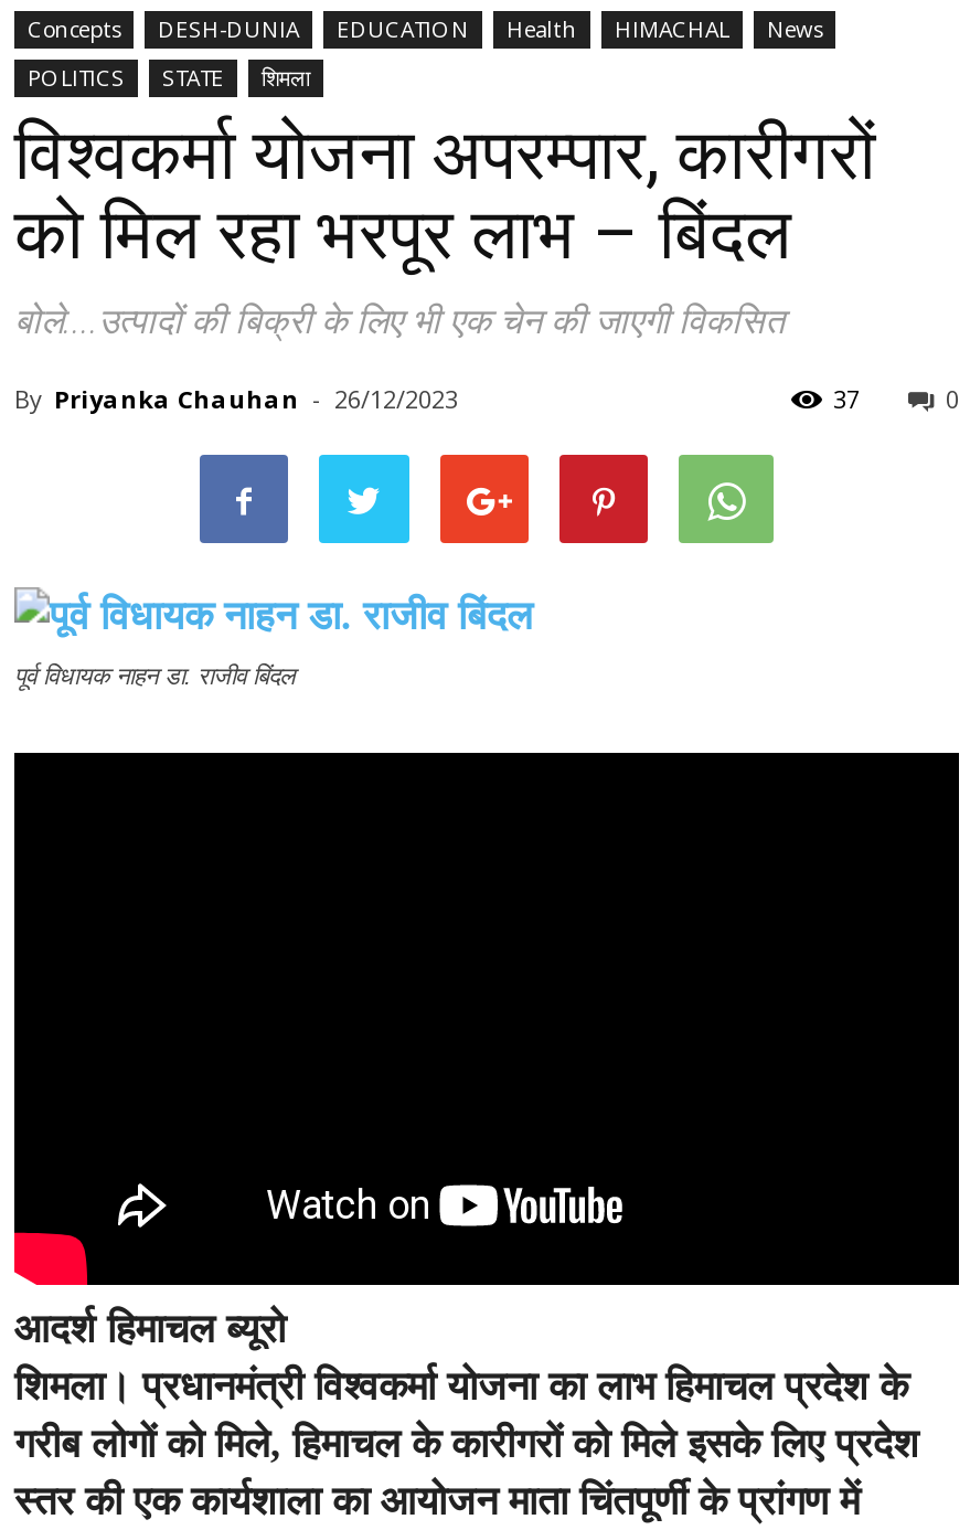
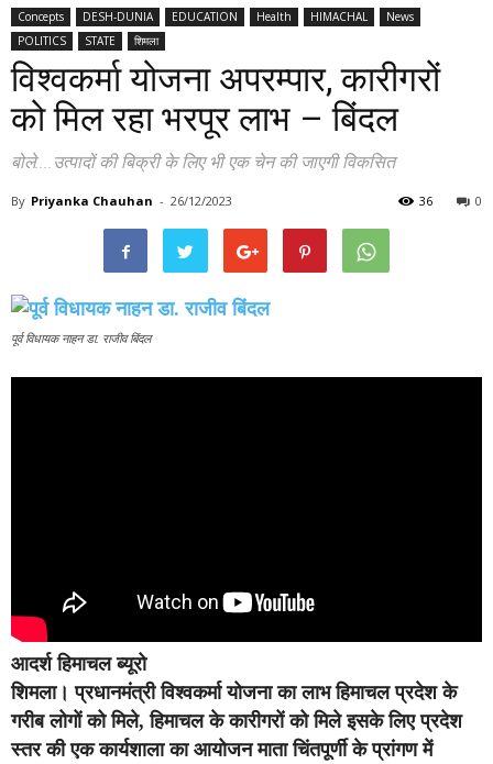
- 37
+ 36
